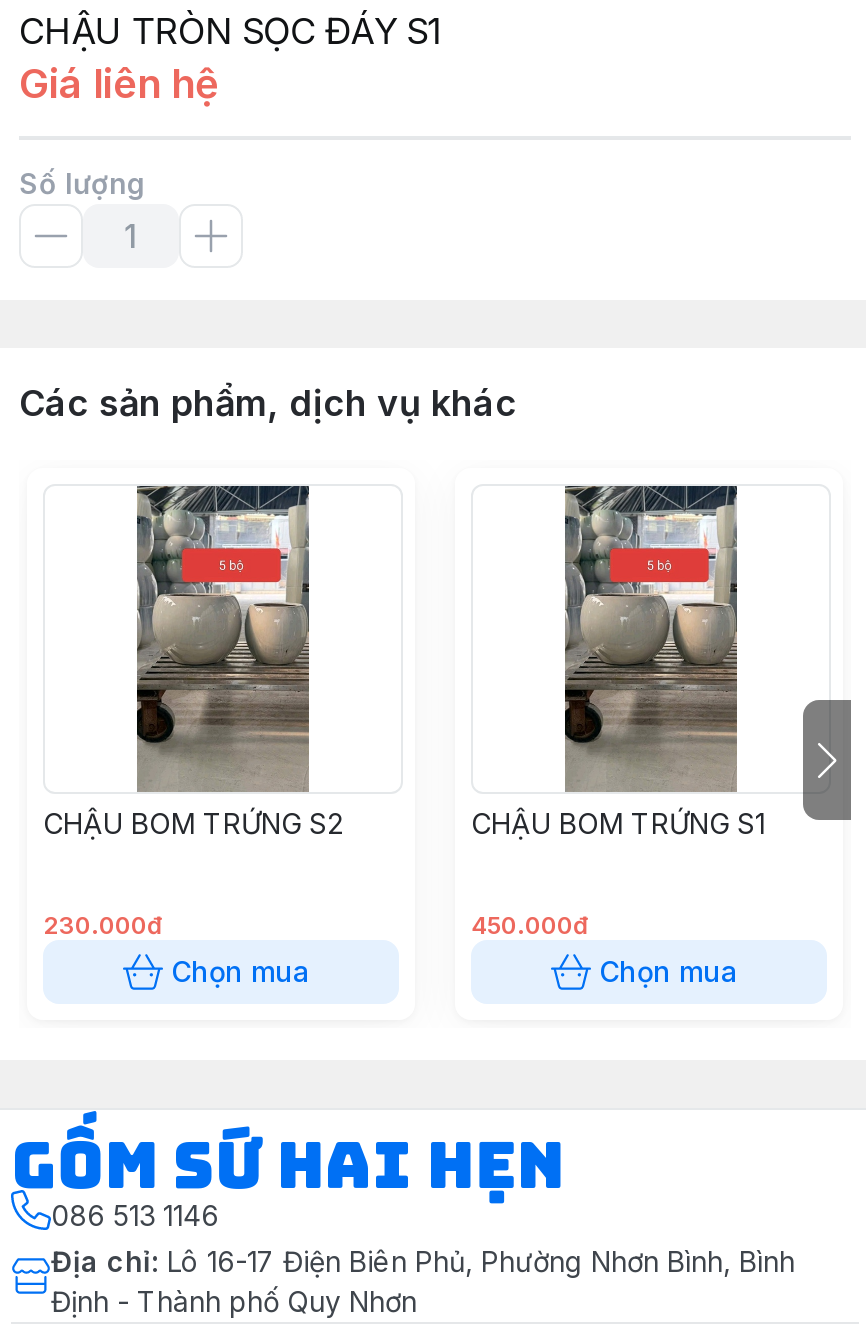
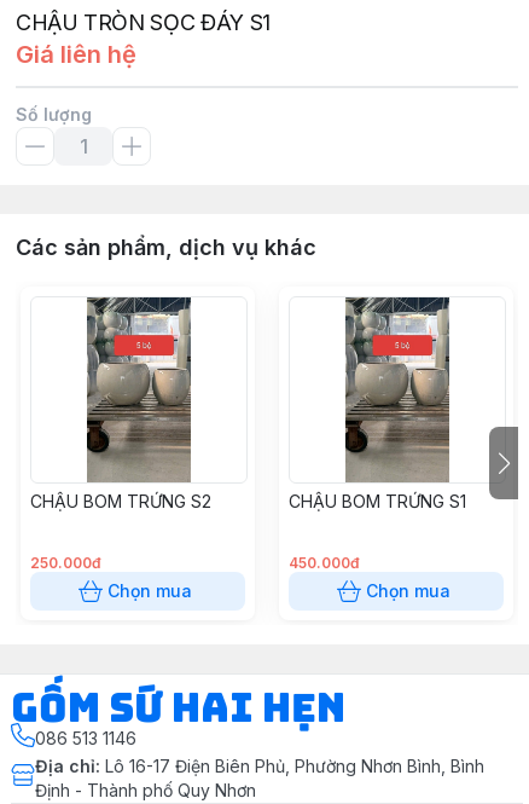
- 230.000đ
+ 250.000đ
